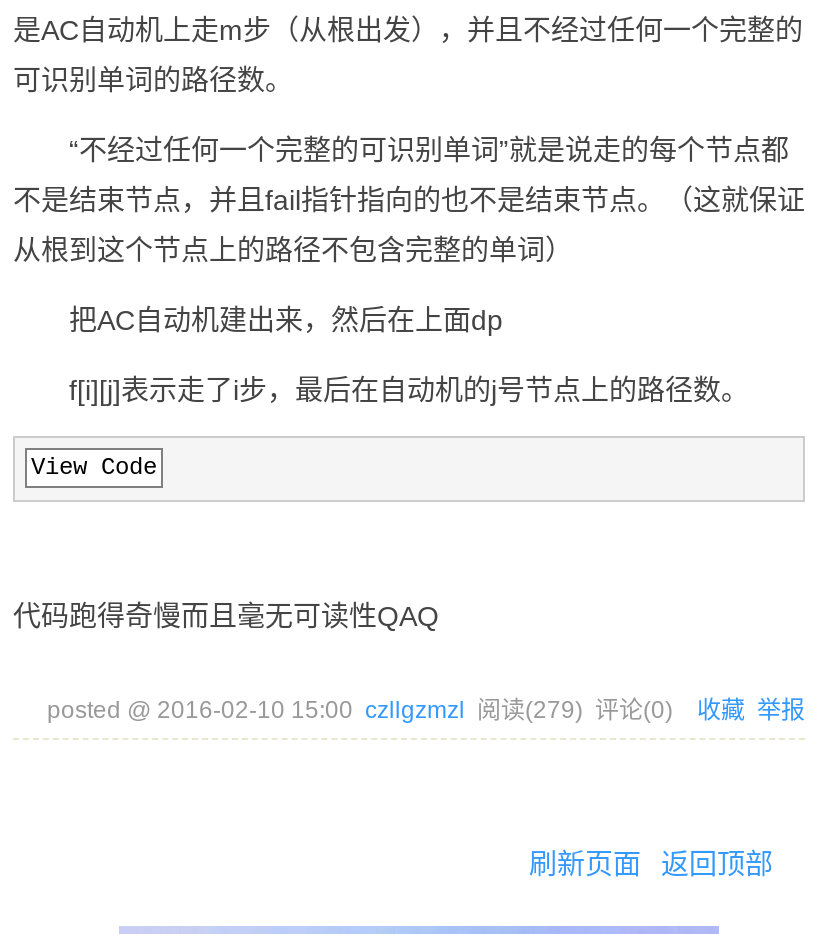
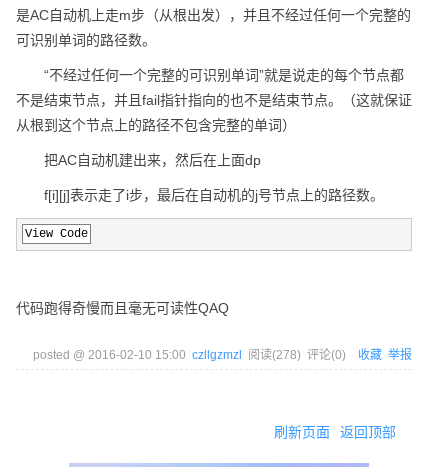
- posted @ 2016-02-10 15:00 czllgzmzl阅读(279) 评论(0)收藏 举报
+ posted @ 2016-02-10 15:00 czllgzmzl阅读(278) 评论(0)收藏 举报
